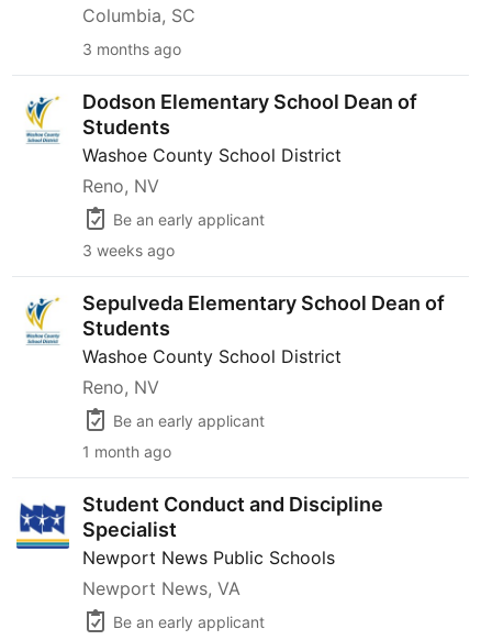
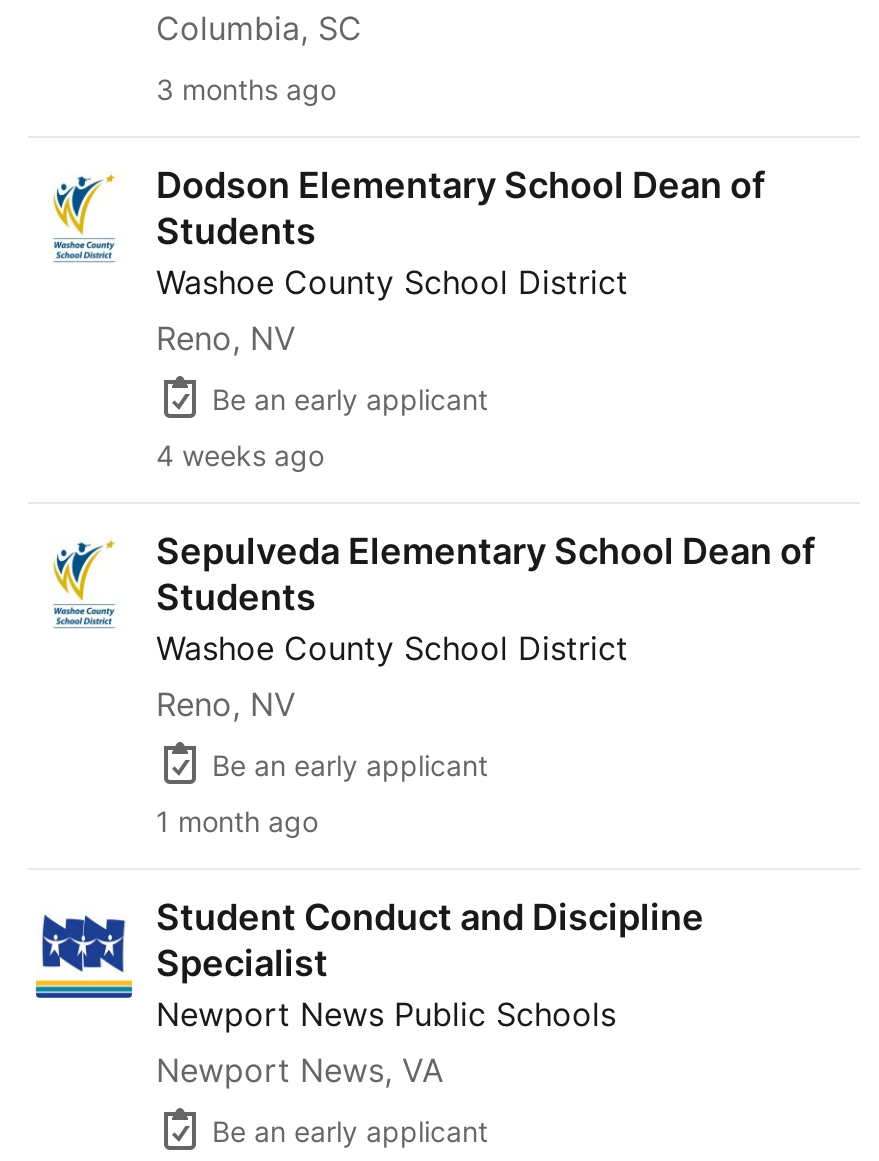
- 3 weeks ago
+ 4 weeks ago
